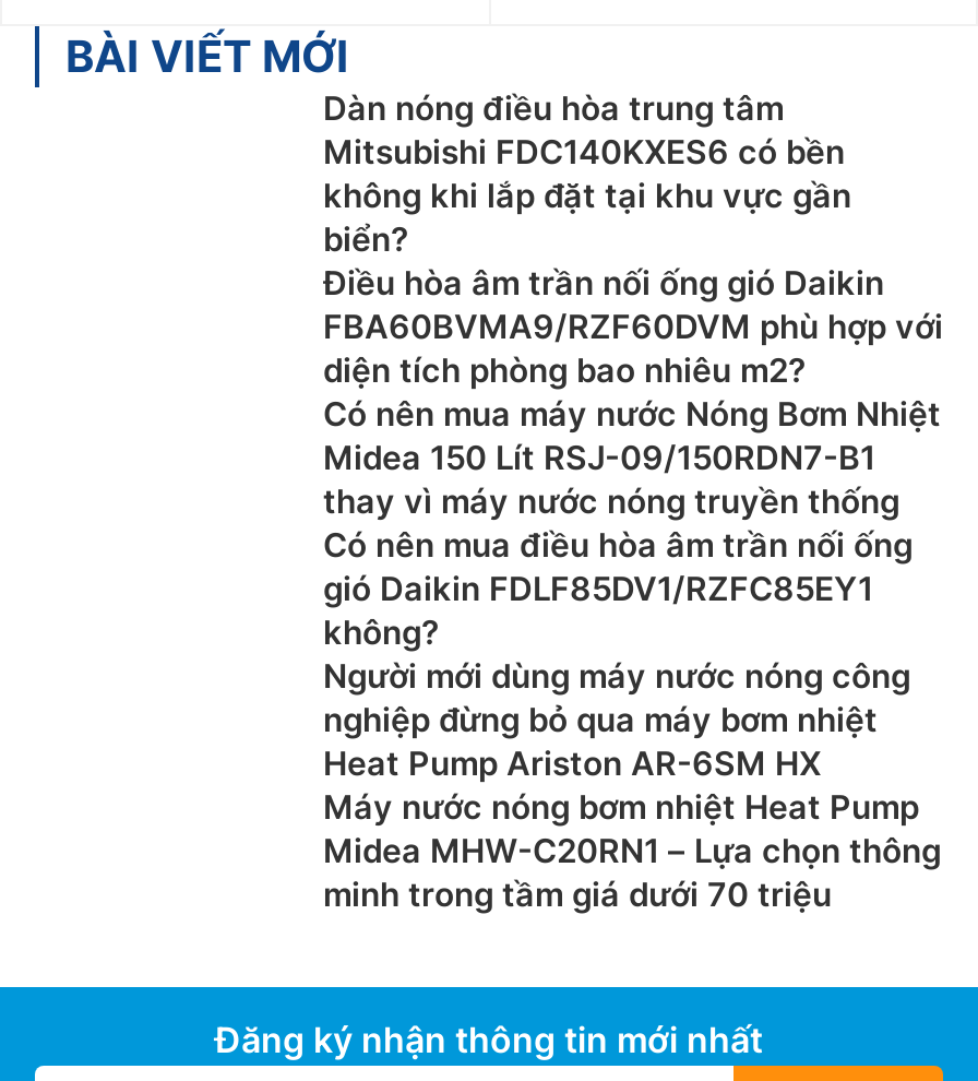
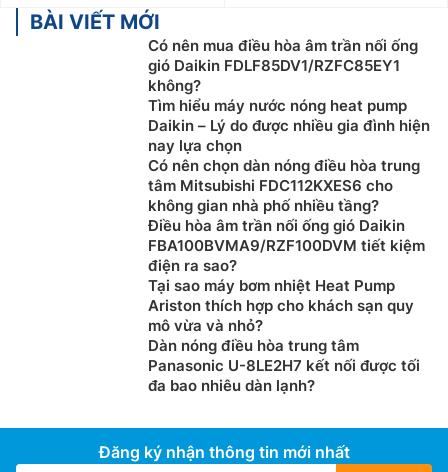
moved down: Dàn nóng điều hòa trung tâm

- Mitsubishi FDC140KXES6 có bền
- không khi lắp đặt tại khu vực gần
- biển?
- FBA60BVMA9/RZF60DVM phù hợp với
- diện tích phòng bao nhiêu m2?
- Có nên mua máy nước Nóng Bơm Nhiệt
- Midea 150 Lít RSJ-09/150RDN7-B1
- thay vì máy nước nóng truyền thống

moved down: Điều hòa âm trần nối ống gió Daikin

moved up: Có nên mua điều hòa âm trần nối ống | gió Daikin FDLF85DV1/RZFC85EY1 | không?

- Người mới dùng máy nước nóng công
- nghiệp đừng bỏ qua máy bơm nhiệt
- Heat Pump Ariston AR-6SM HX
- Máy nước nóng bơm nhiệt Heat Pump
- Midea MHW-C20RN1 – Lựa chọn thông
- minh trong tầm giá dưới 70 triệu
+ Tìm hiểu máy nước nóng heat pump
+ Daikin – Lý do được nhiều gia đình hiện
+ nay lựa chọn
+ Có nên chọn dàn nóng điều hòa trung
+ tâm Mitsubishi FDC112KXES6 cho
+ không gian nhà phố nhiều tầng?
+ FBA100BVMA9/RZF100DVM tiết kiệm
+ điện ra sao?
+ Tại sao máy bơm nhiệt Heat Pump
+ Ariston thích hợp cho khách sạn quy
+ mô vừa và nhỏ?
+ Panasonic U-8LE2H7 kết nối được tối
+ đa bao nhiêu dàn lạnh?
